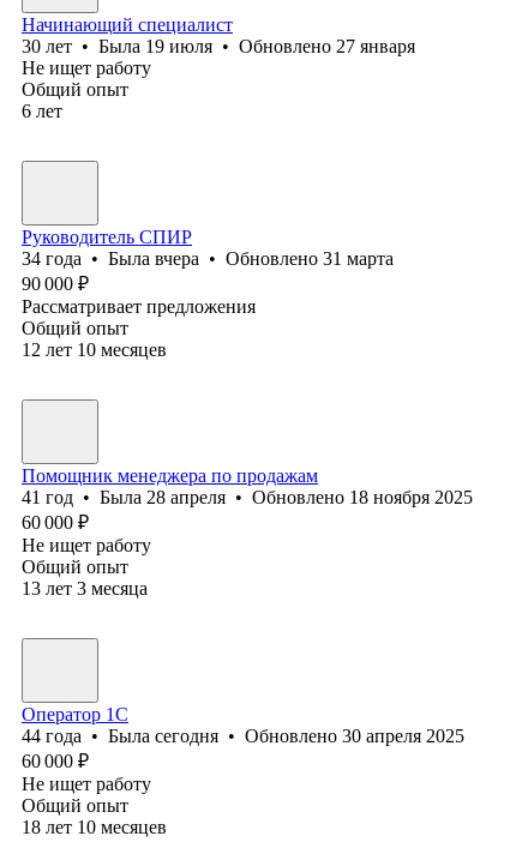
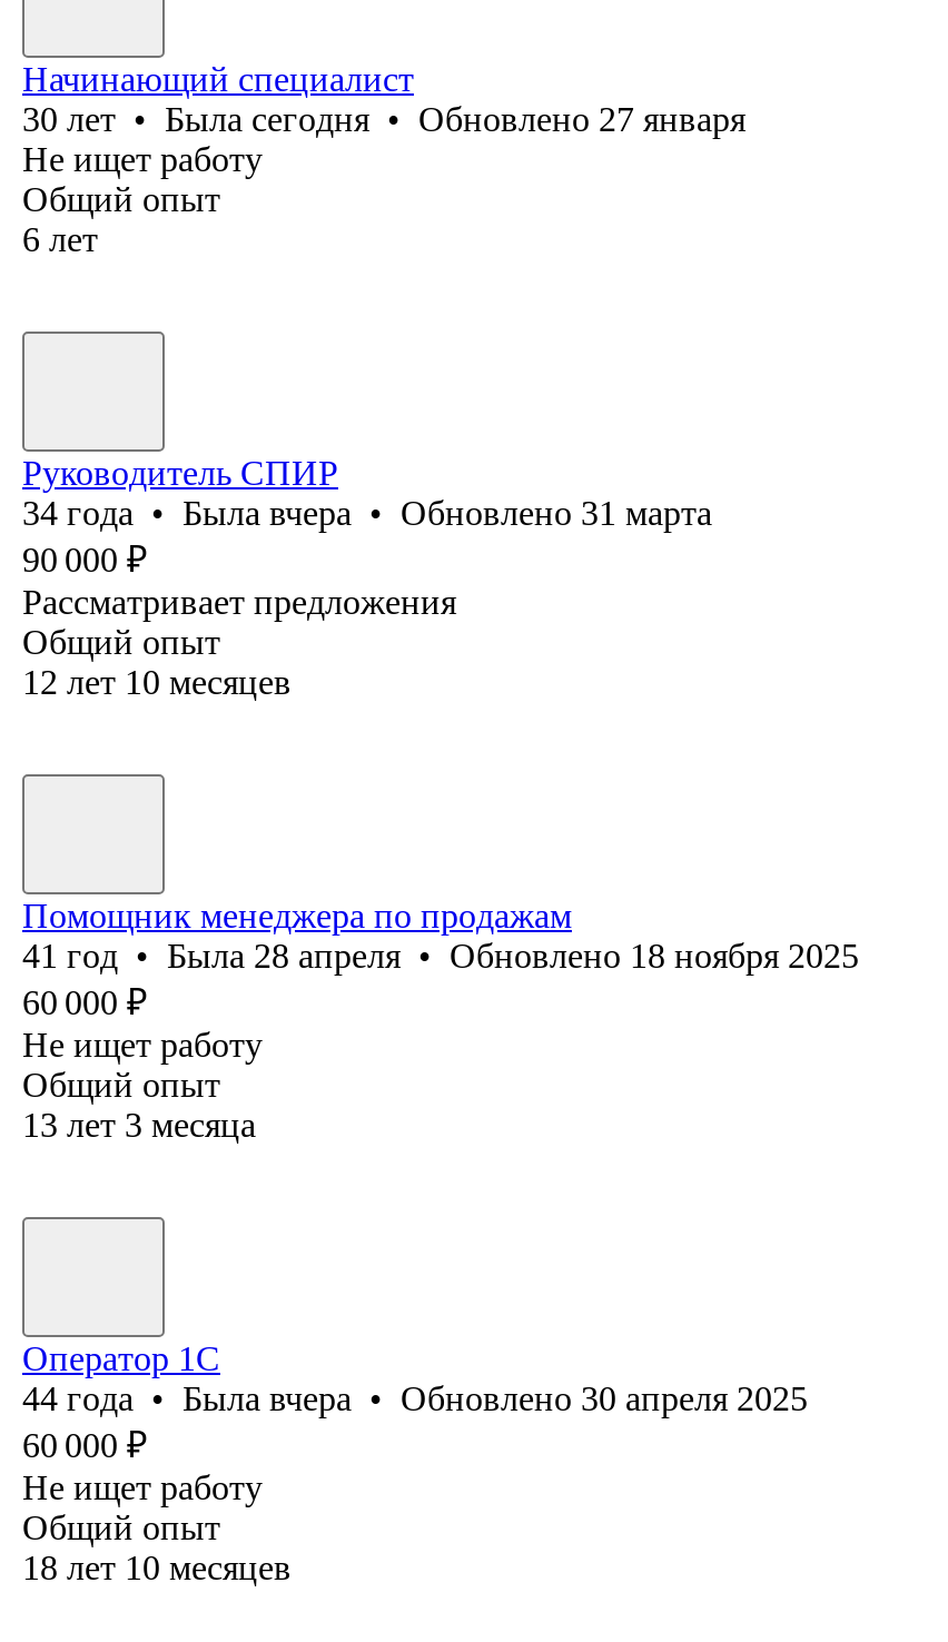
- 30 лет • Была 19 июля • Обновлено 27 января
+ 30 лет • Была сегодня • Обновлено 27 января

- 44 года • Была сегодня • Обновлено 30 апреля 2025
+ 44 года • Была вчера • Обновлено 30 апреля 2025
